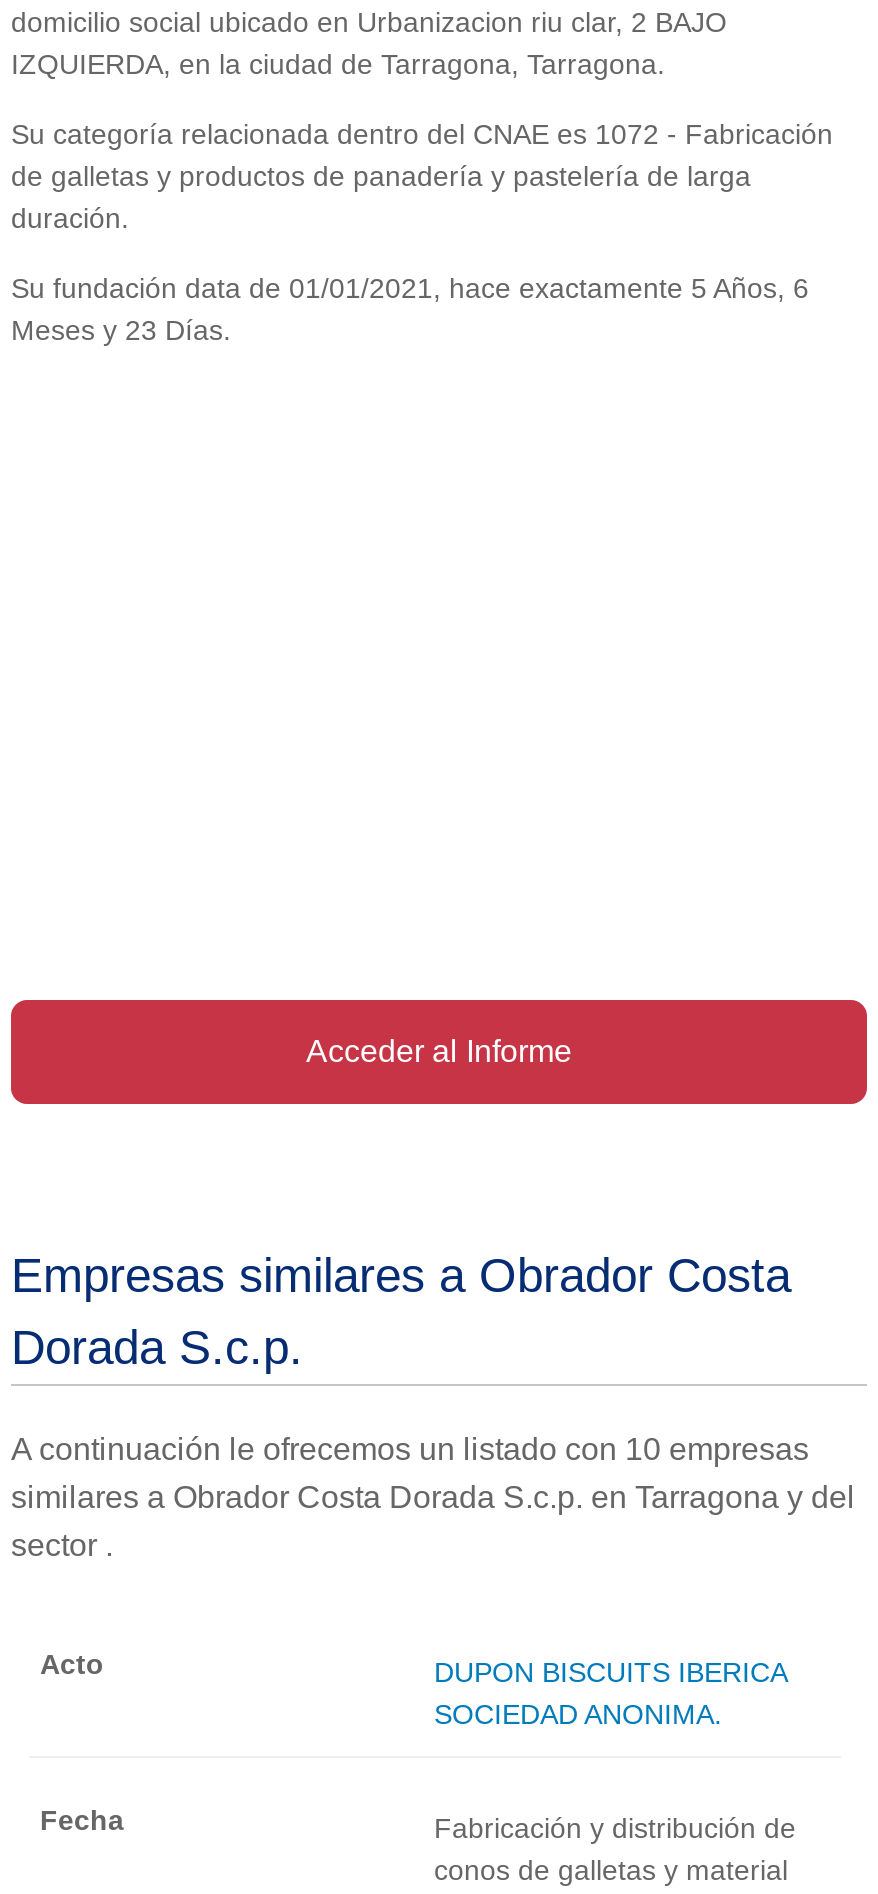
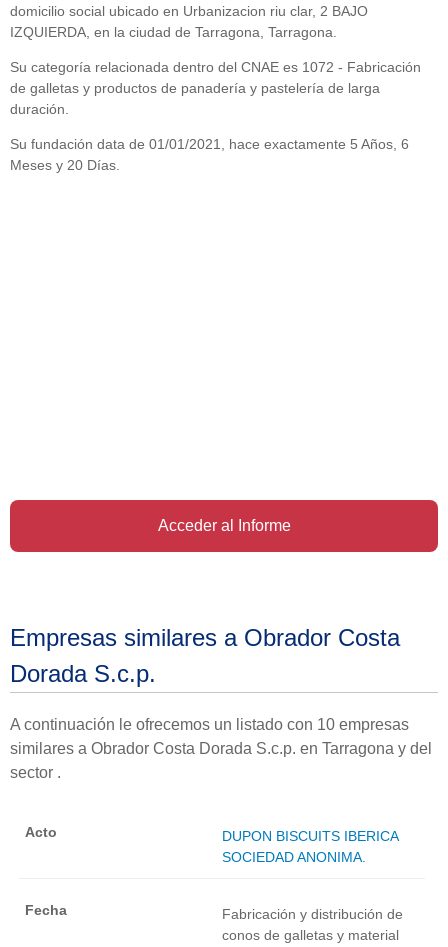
- Meses y 23 Días.
+ Meses y 20 Días.
